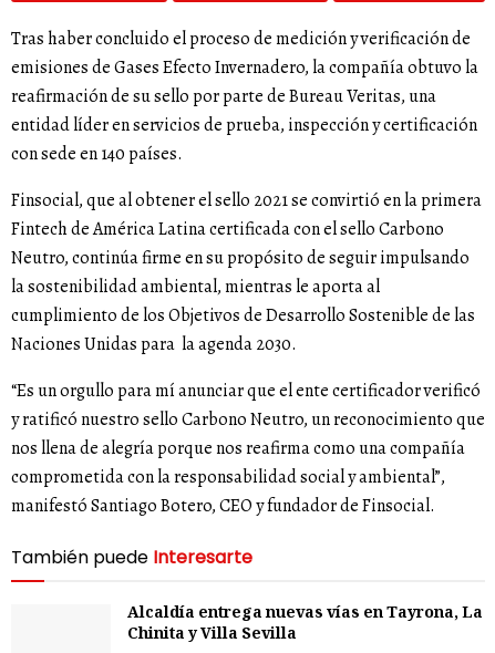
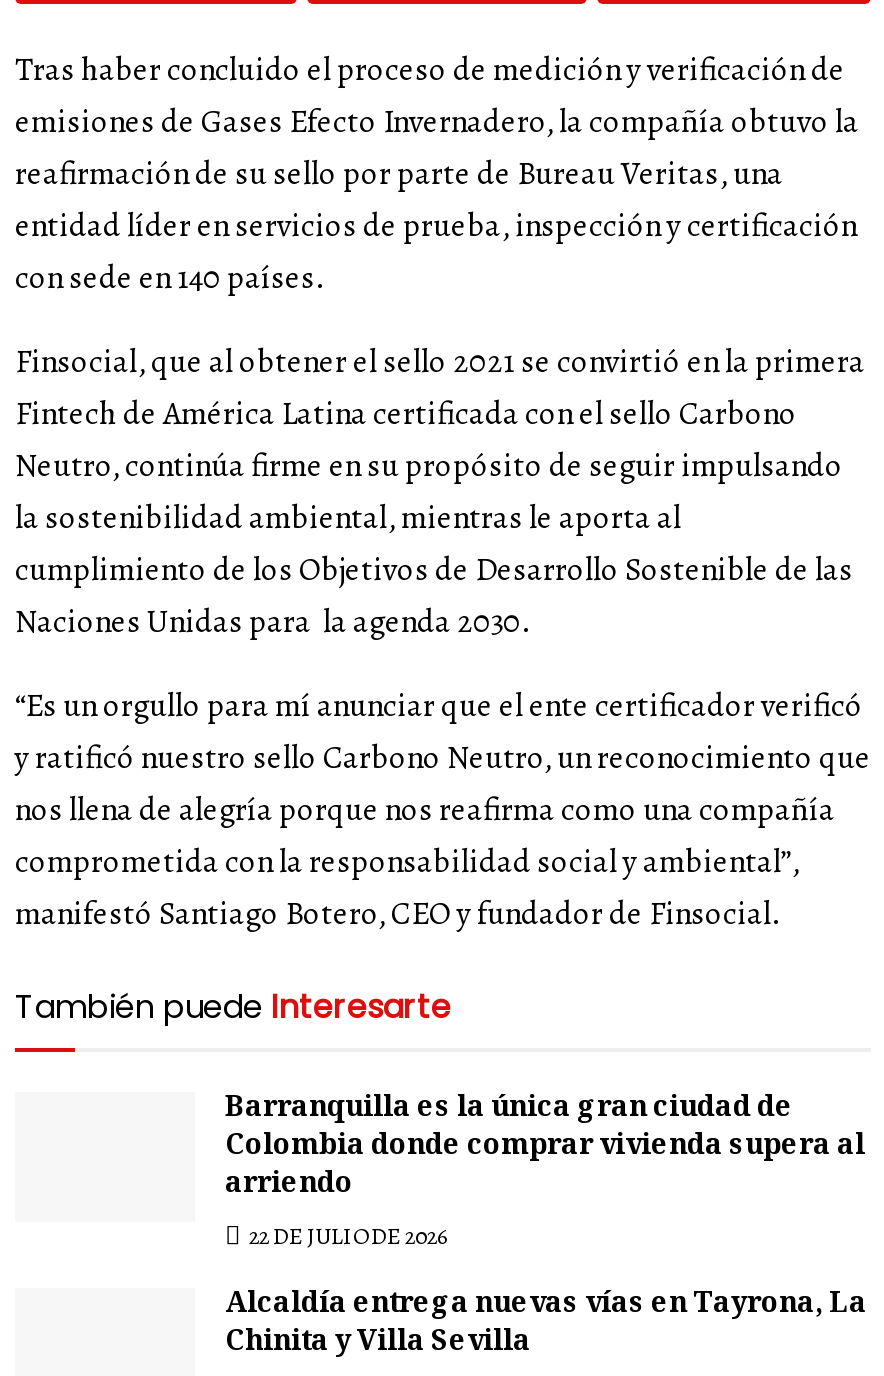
+ Barranquilla es la única gran ciudad de
+ Colombia donde comprar vivienda supera al
+ arriendo
+ 22 DE JULIO DE 2026
